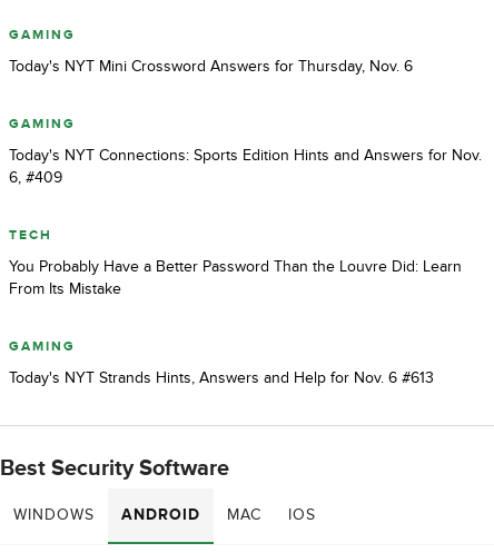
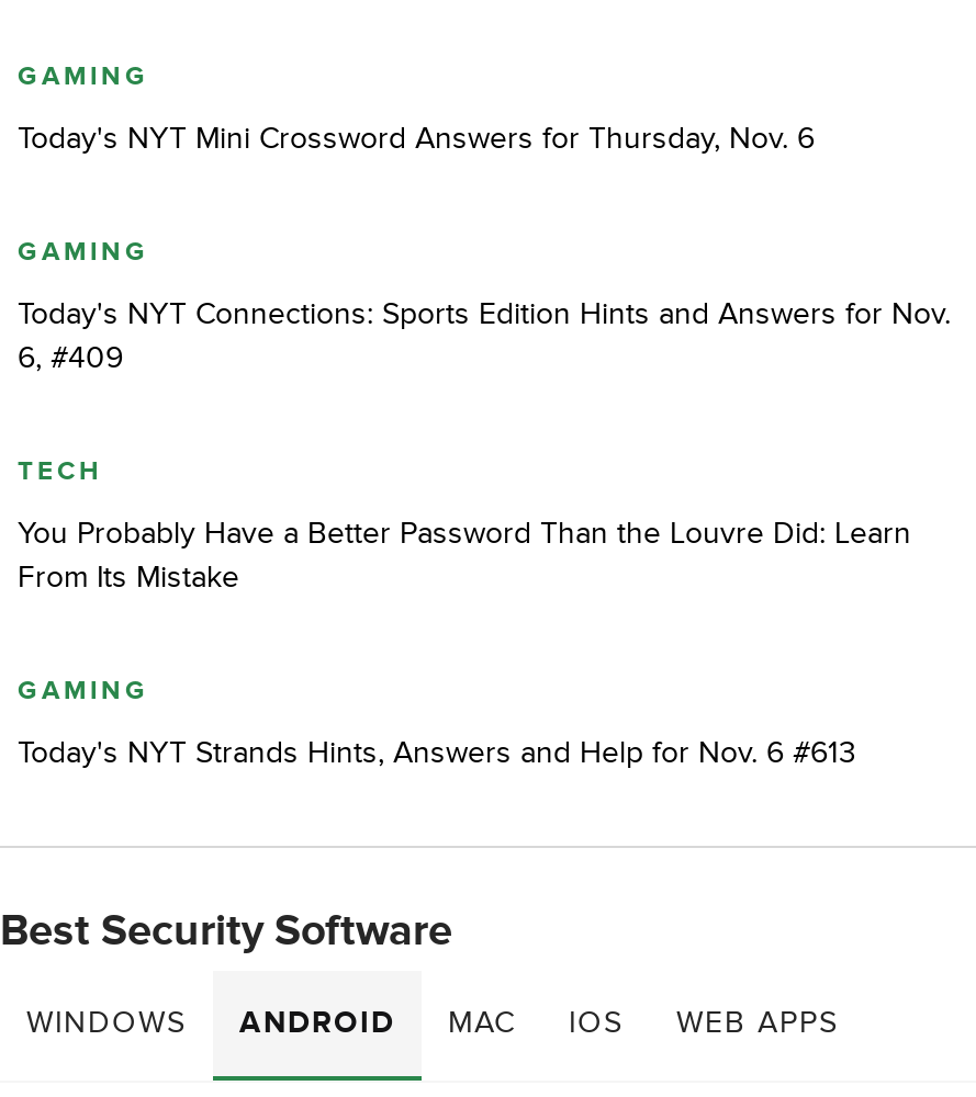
+ WEB APPS
